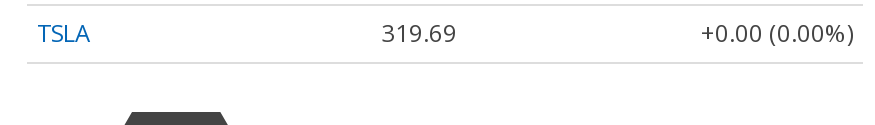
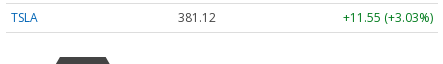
- 319.69
- +0.00 (0.00%)
+ 381.12
+ +11.55 (+3.03%)
